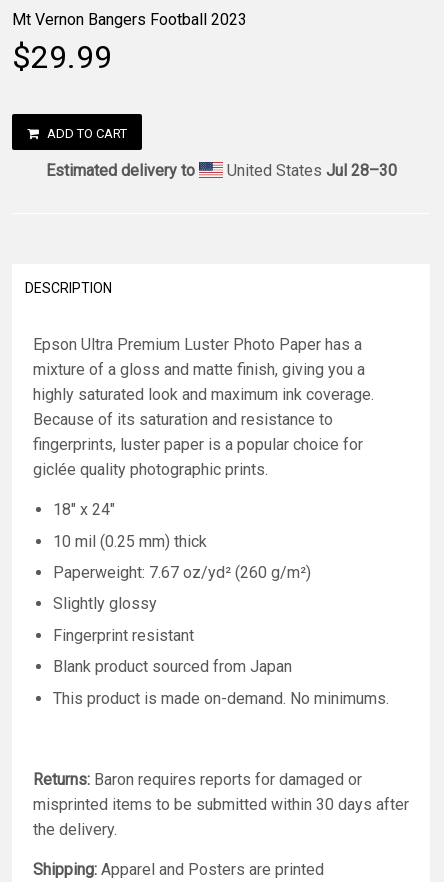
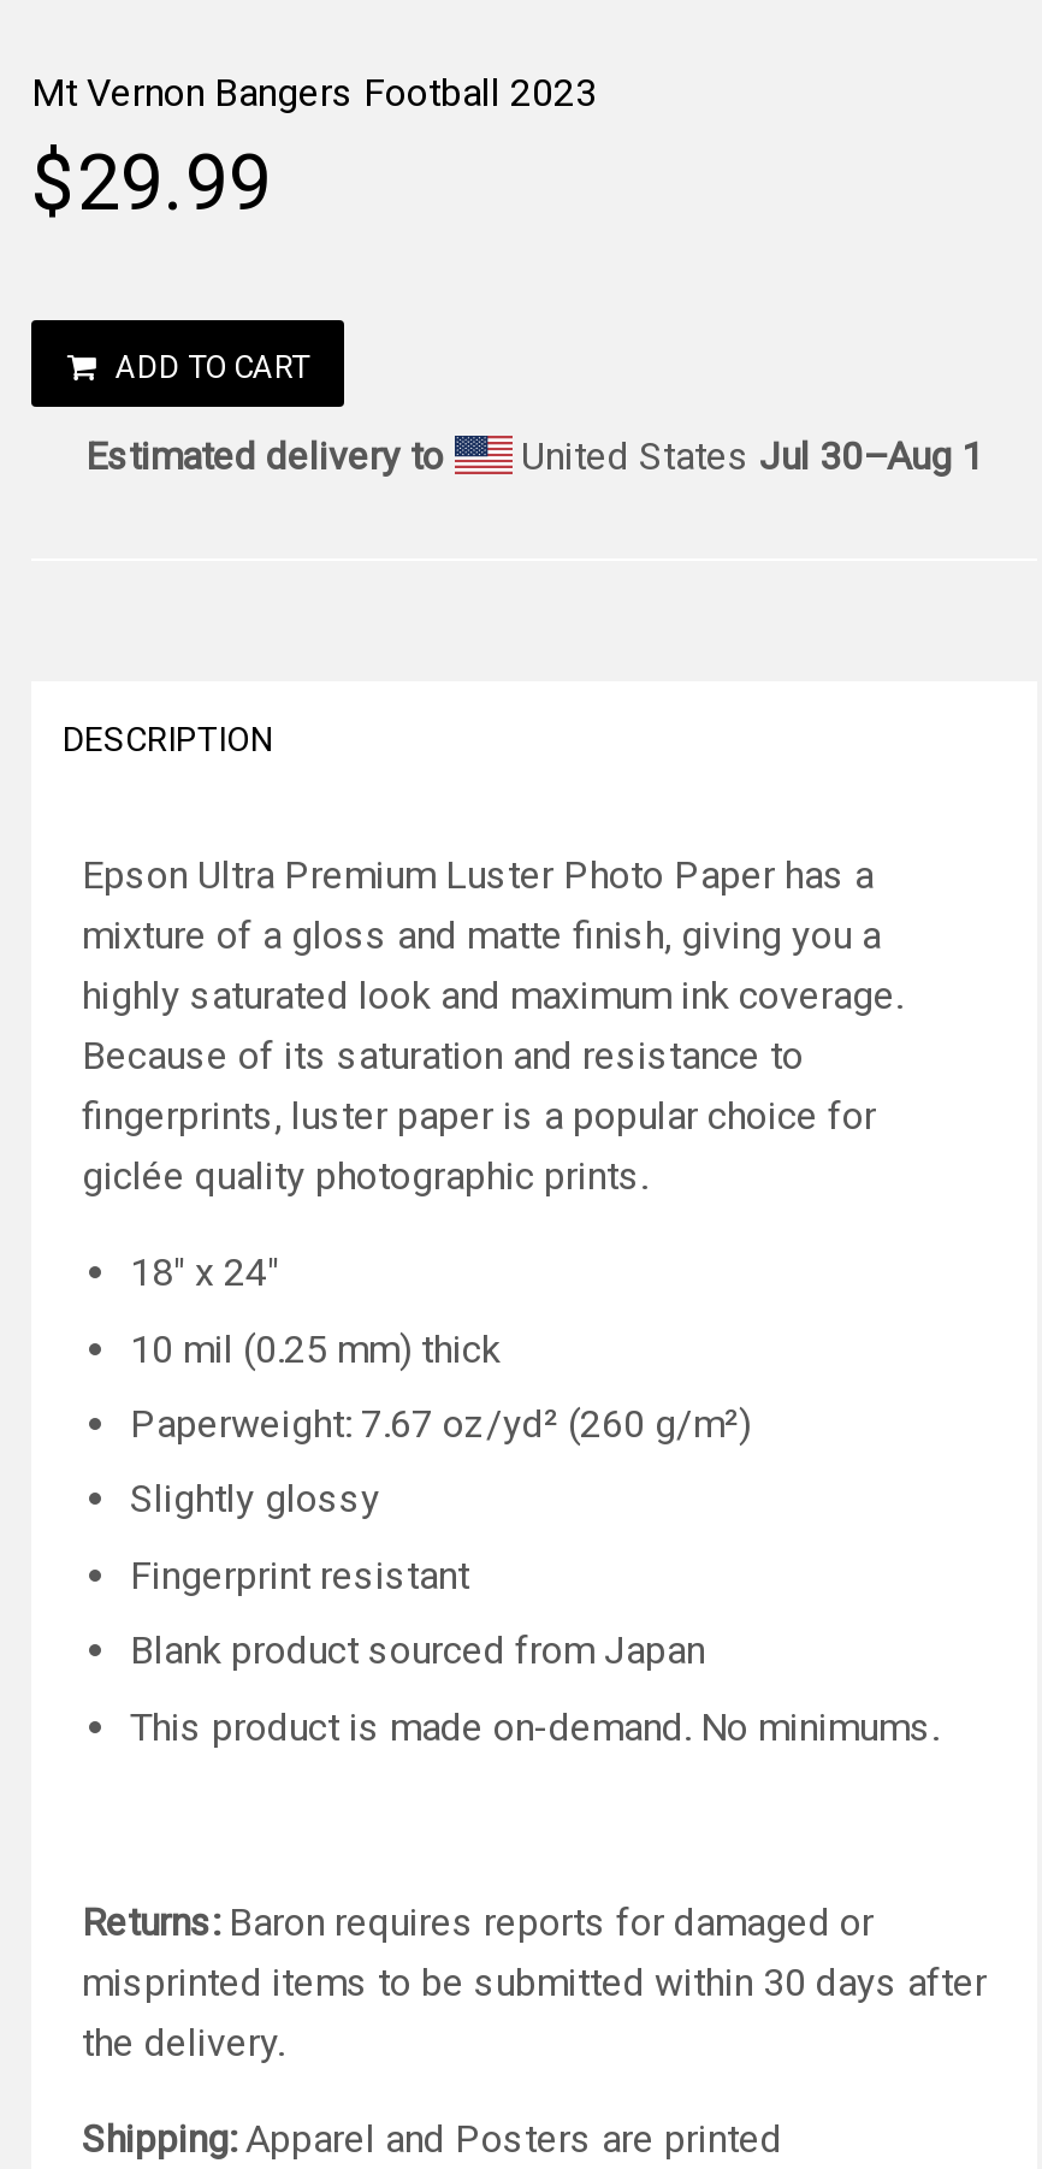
- United States Jul 28–30
+ United States Jul 30–Aug 1
